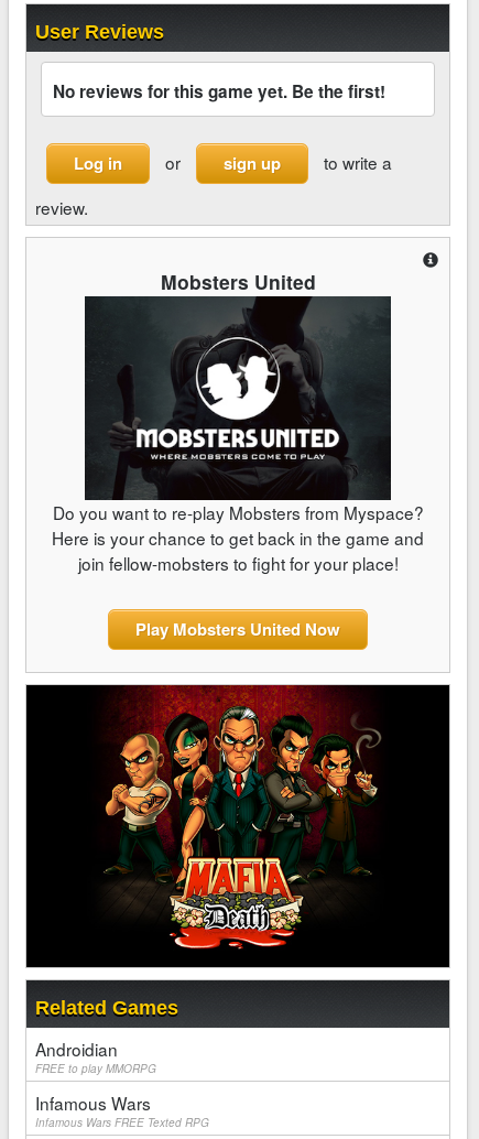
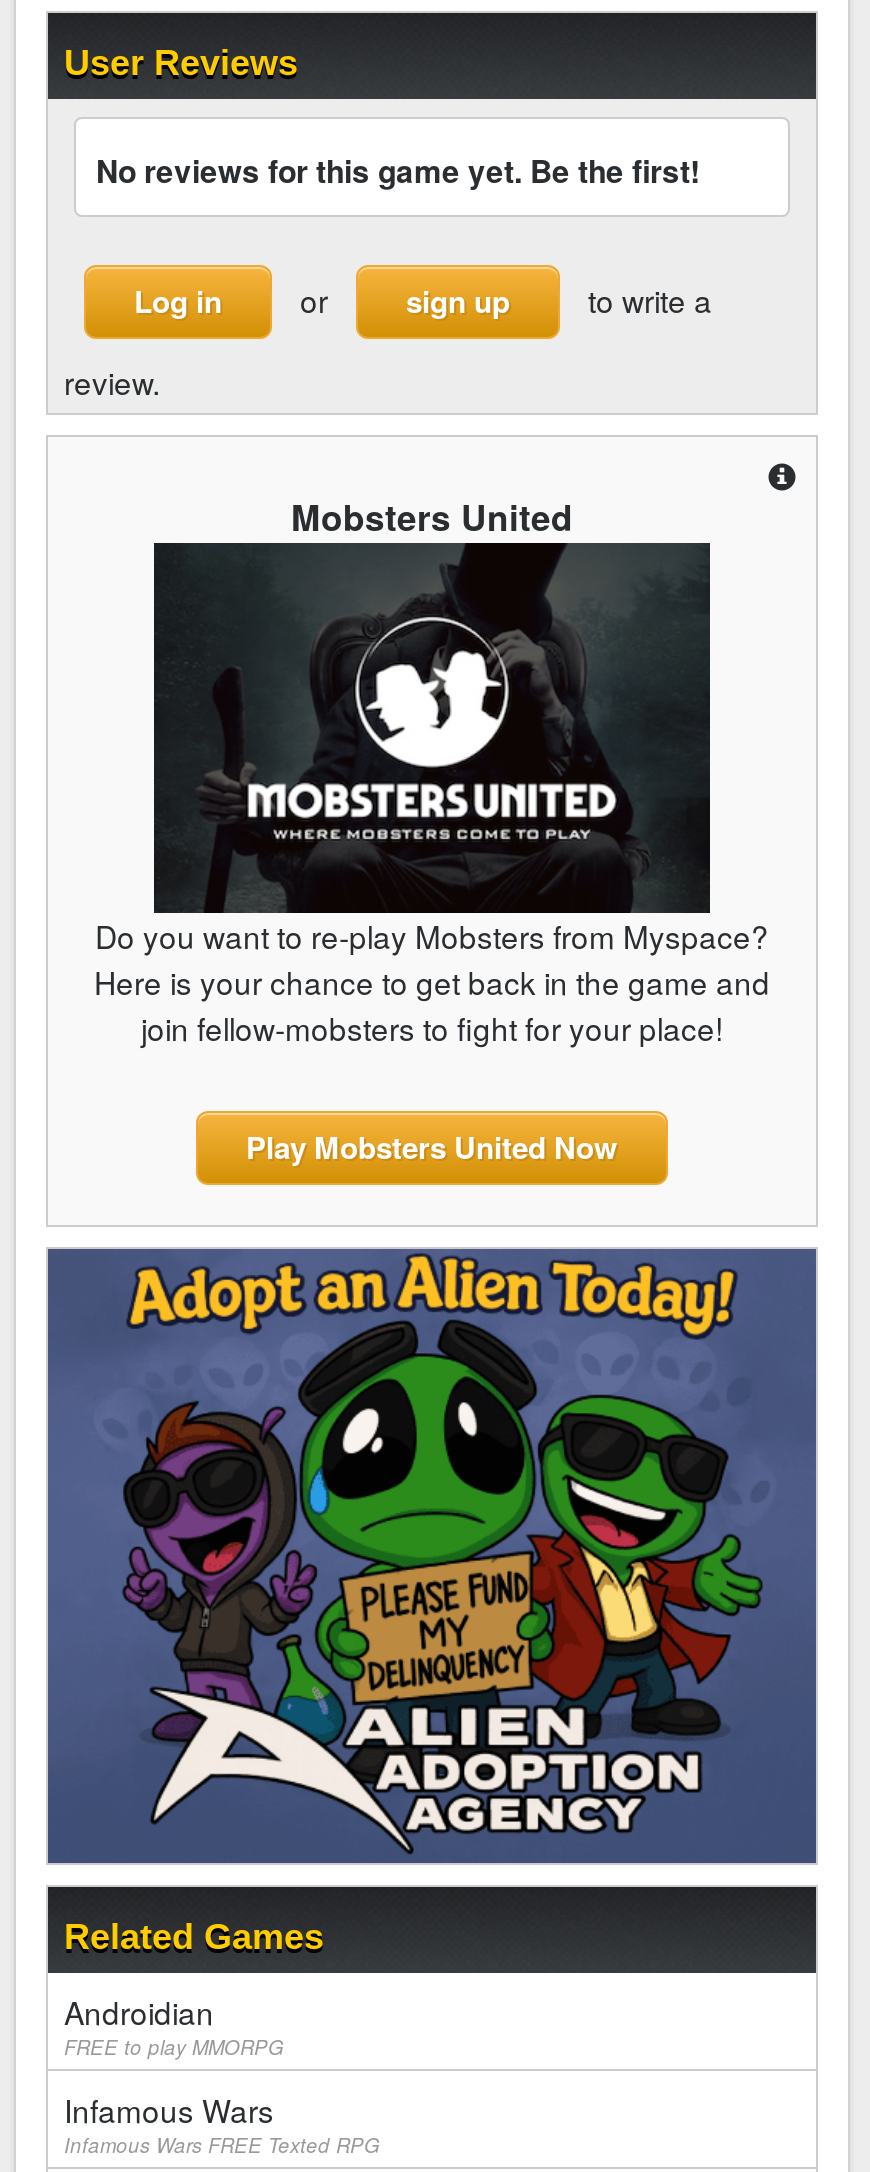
- [image]
+ [image]
